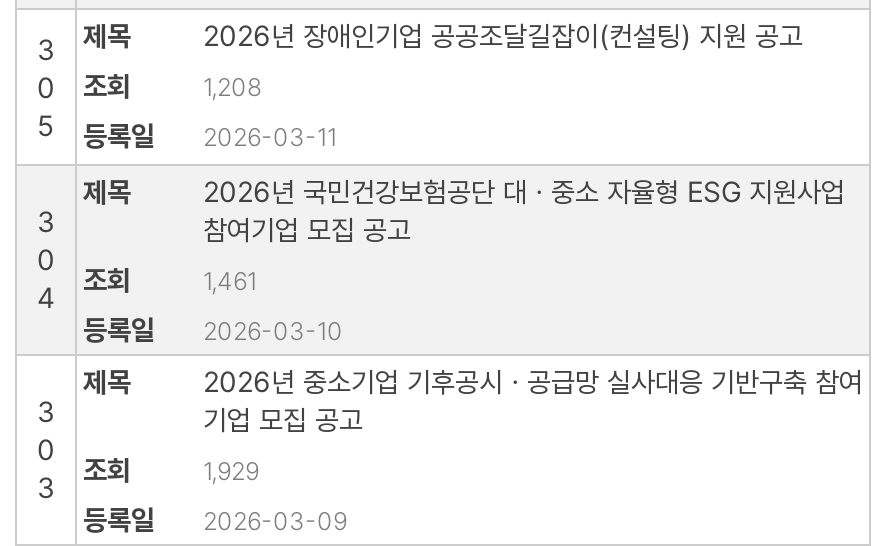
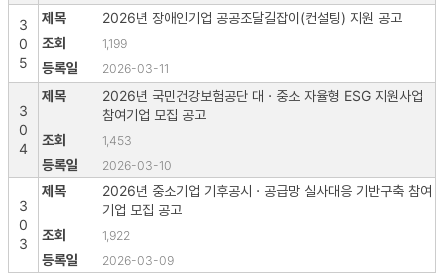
- 1,208
+ 1,199

- 1,461
+ 1,453

- 1,929
+ 1,922
